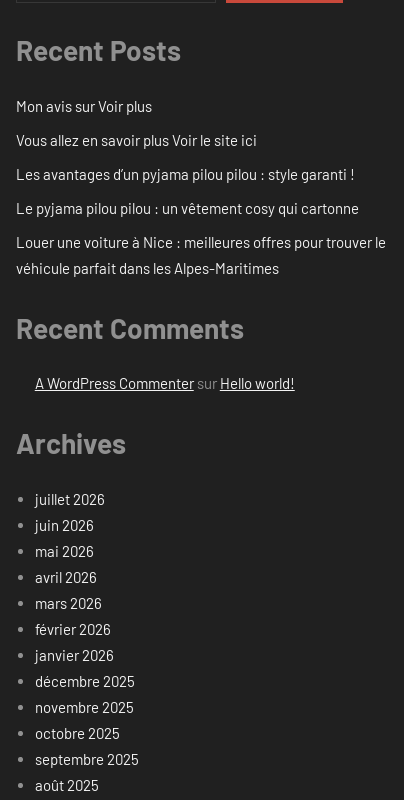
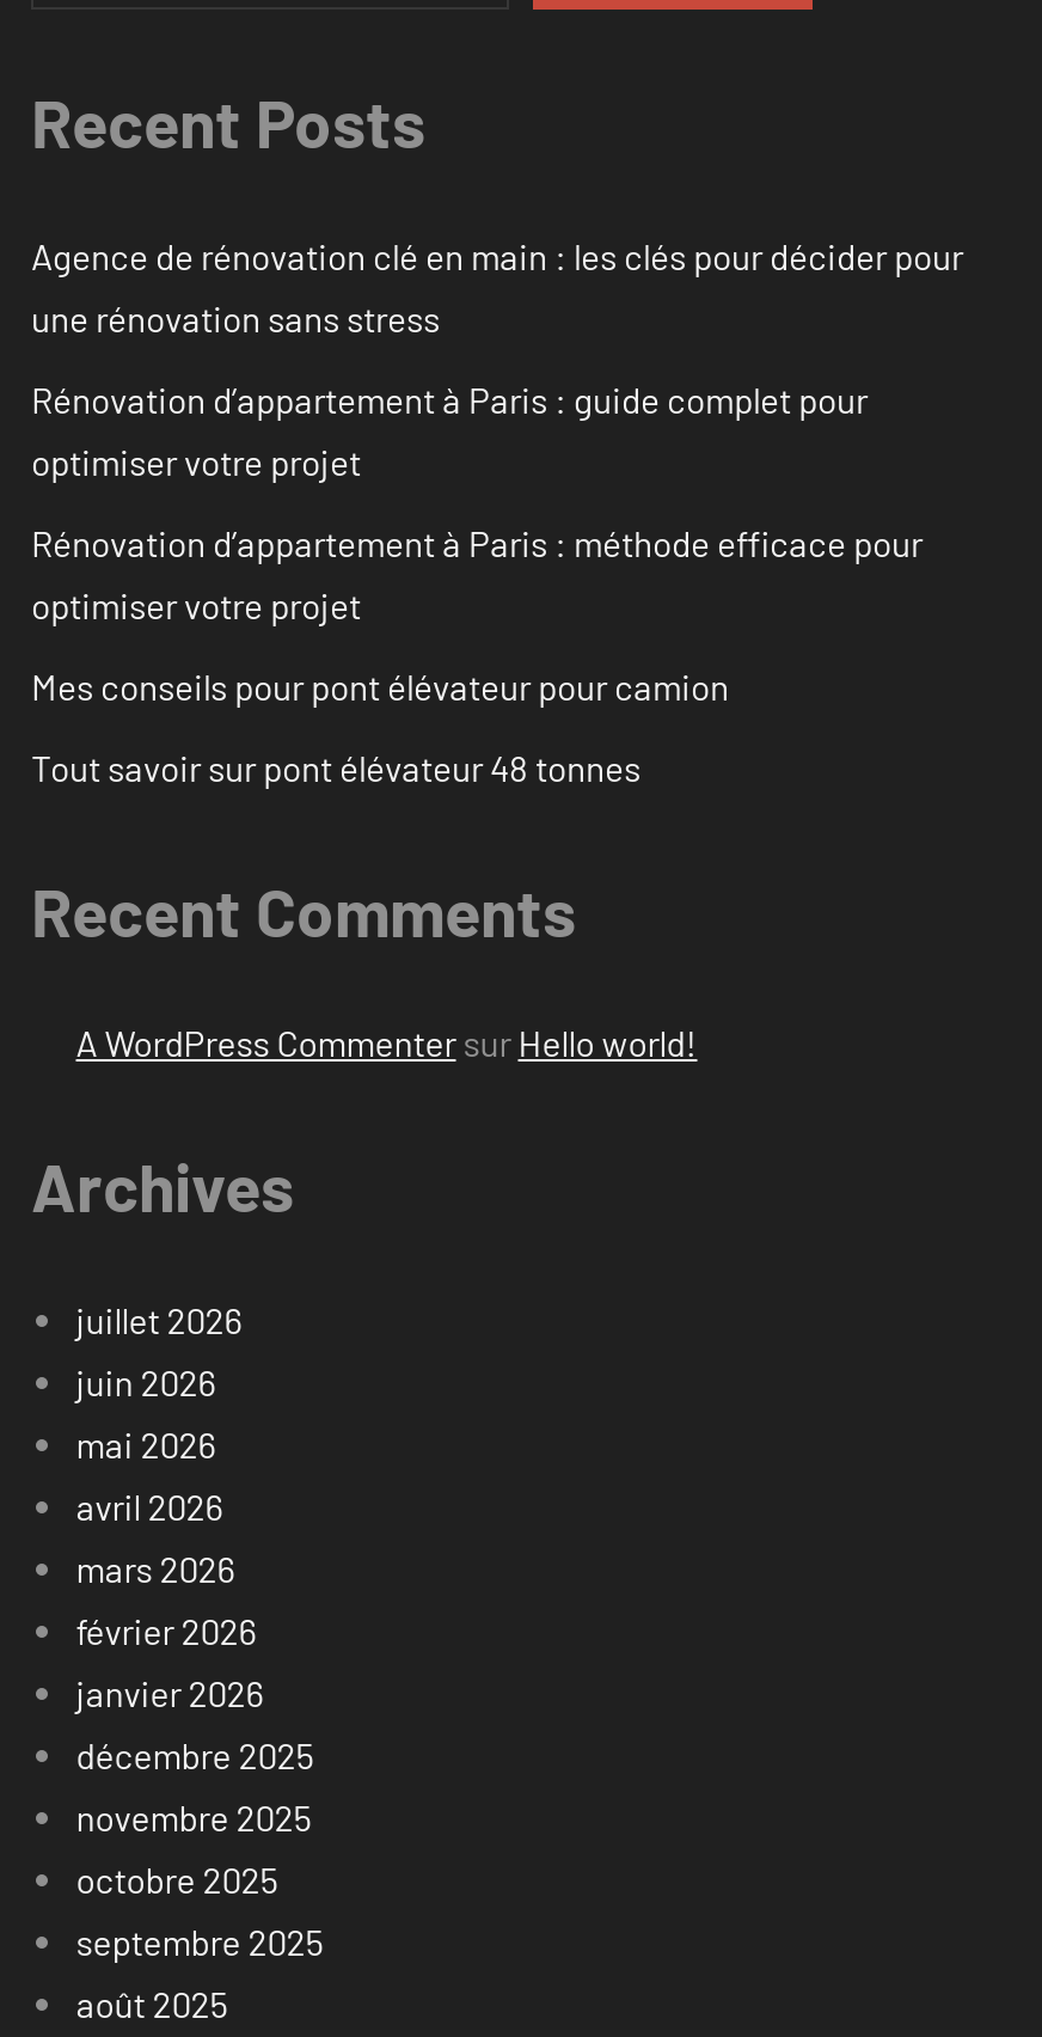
- Mon avis sur Voir plus
+ Agence de rénovation clé en main : les clés pour décider pour
+ une rénovation sans stress

- Vous allez en savoir plus Voir le site ici
+ Rénovation d’appartement à Paris : guide complet pour
+ optimiser votre projet

- Les avantages d’un pyjama pilou pilou : style garanti !
+ Rénovation d’appartement à Paris : méthode efficace pour
+ optimiser votre projet

- Le pyjama pilou pilou : un vêtement cosy qui cartonne
+ Mes conseils pour pont élévateur pour camion

- Louer une voiture à Nice : meilleures offres pour trouver le
- véhicule parfait dans les Alpes-Maritimes
+ Tout savoir sur pont élévateur 48 tonnes
